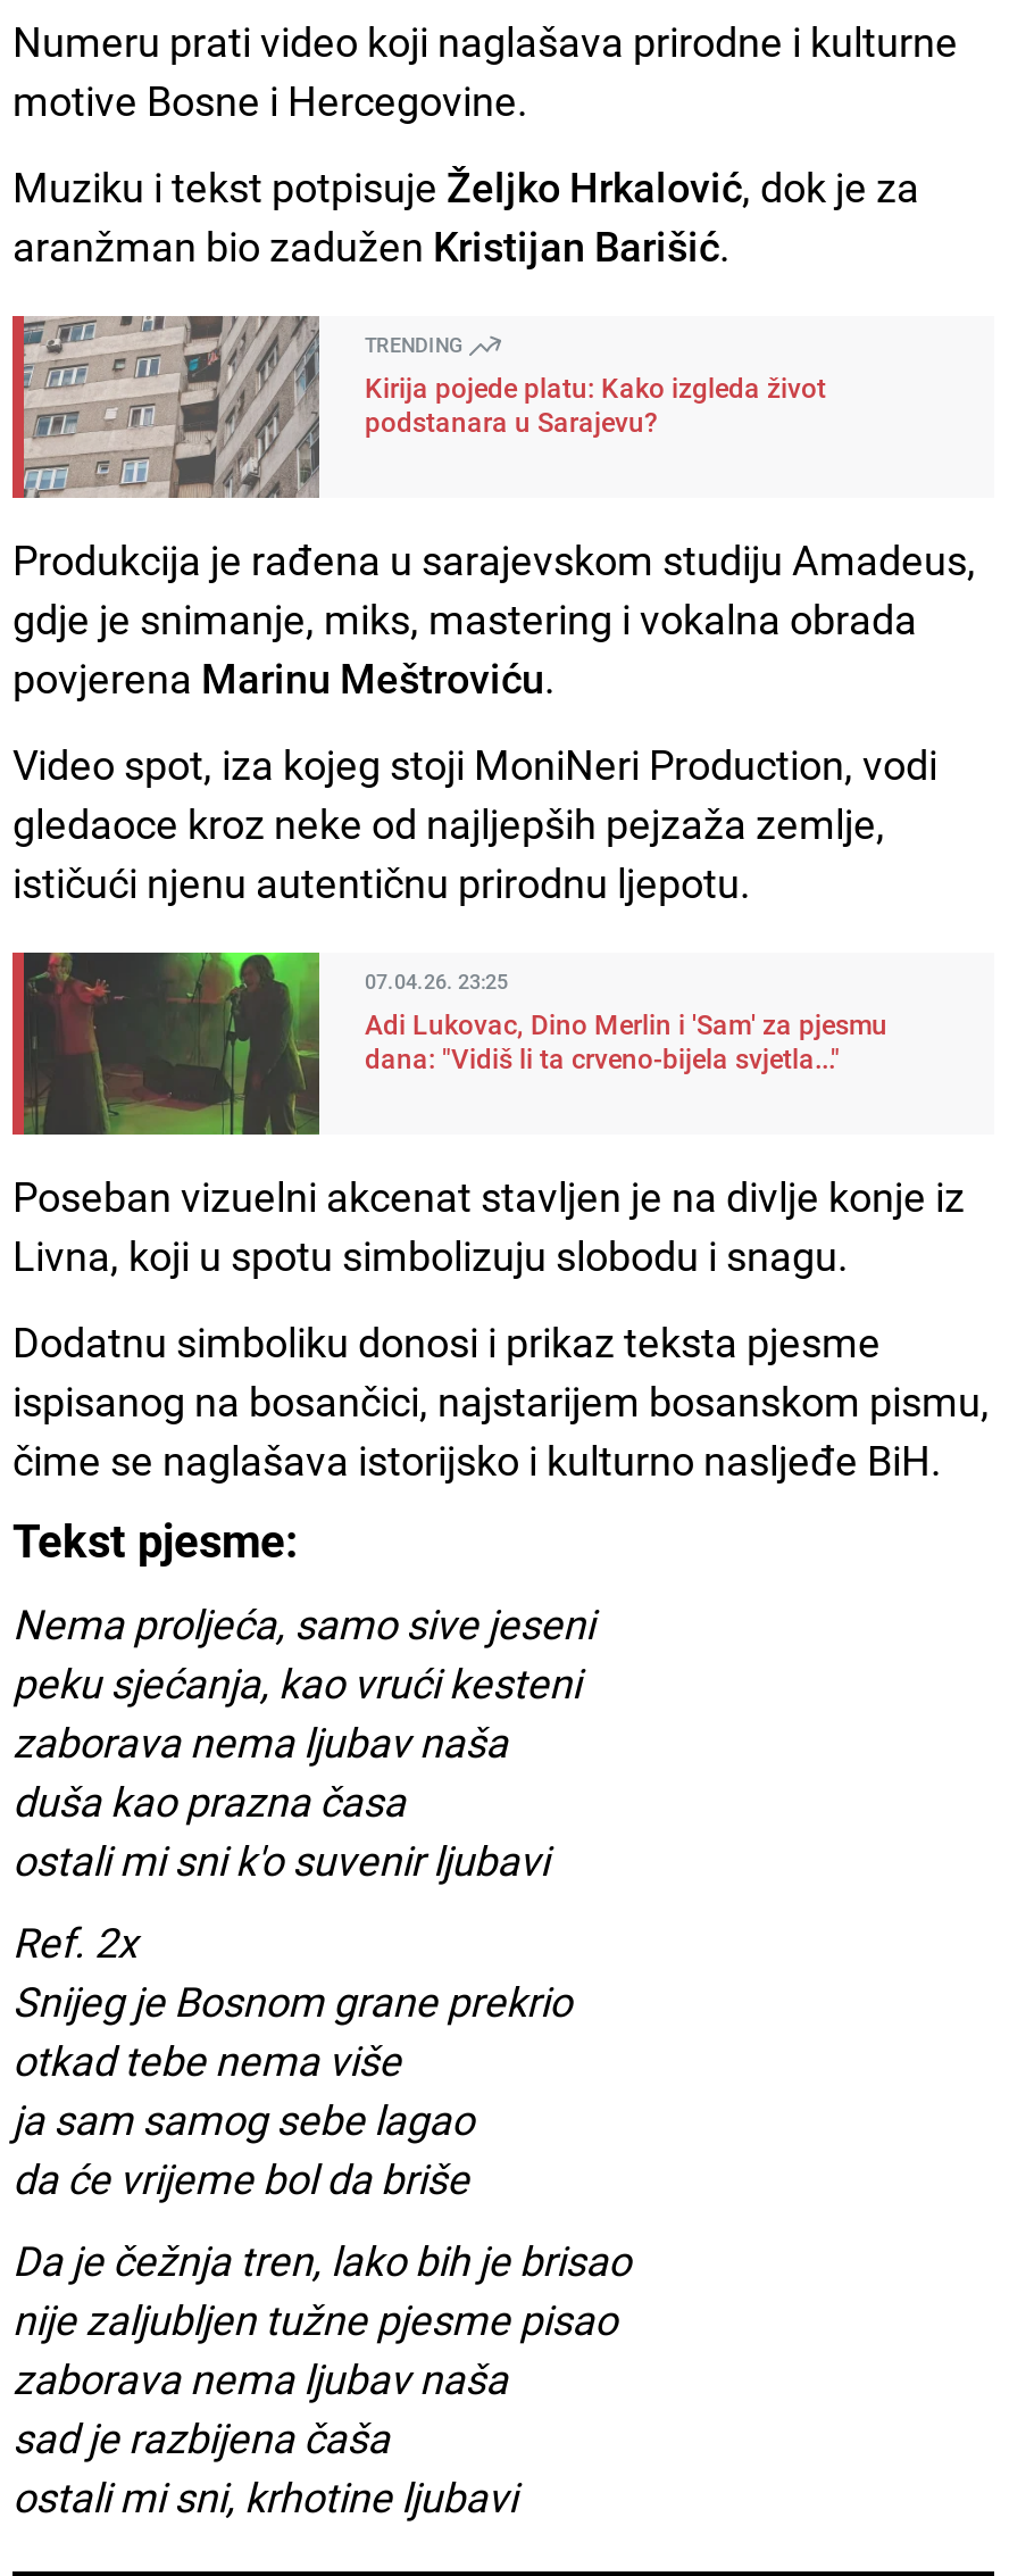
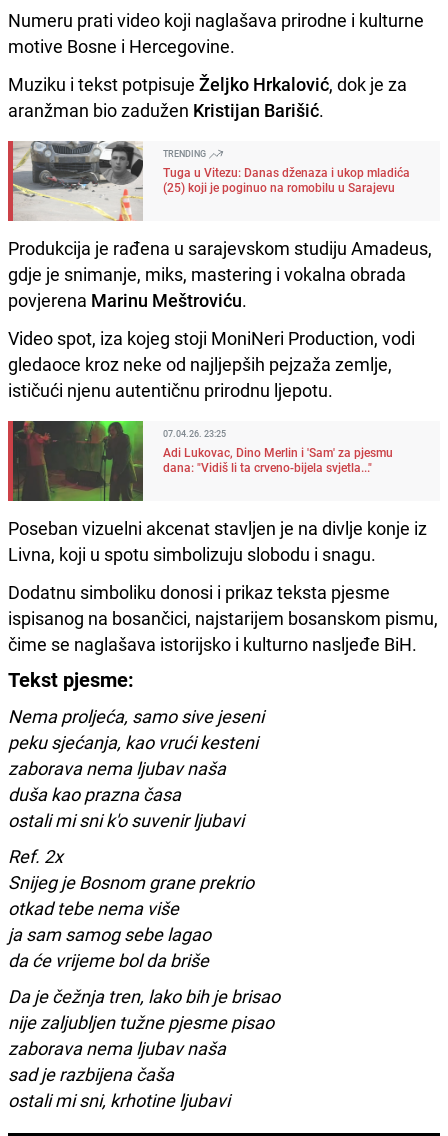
- [image]
- Kirija pojede platu: Kako izgleda život
- podstanara u Sarajevu?
+ [image]
+ Tuga u Vitezu: Danas dženaza i ukop mladića
+ (25) koji je poginuo na romobilu u Sarajevu
